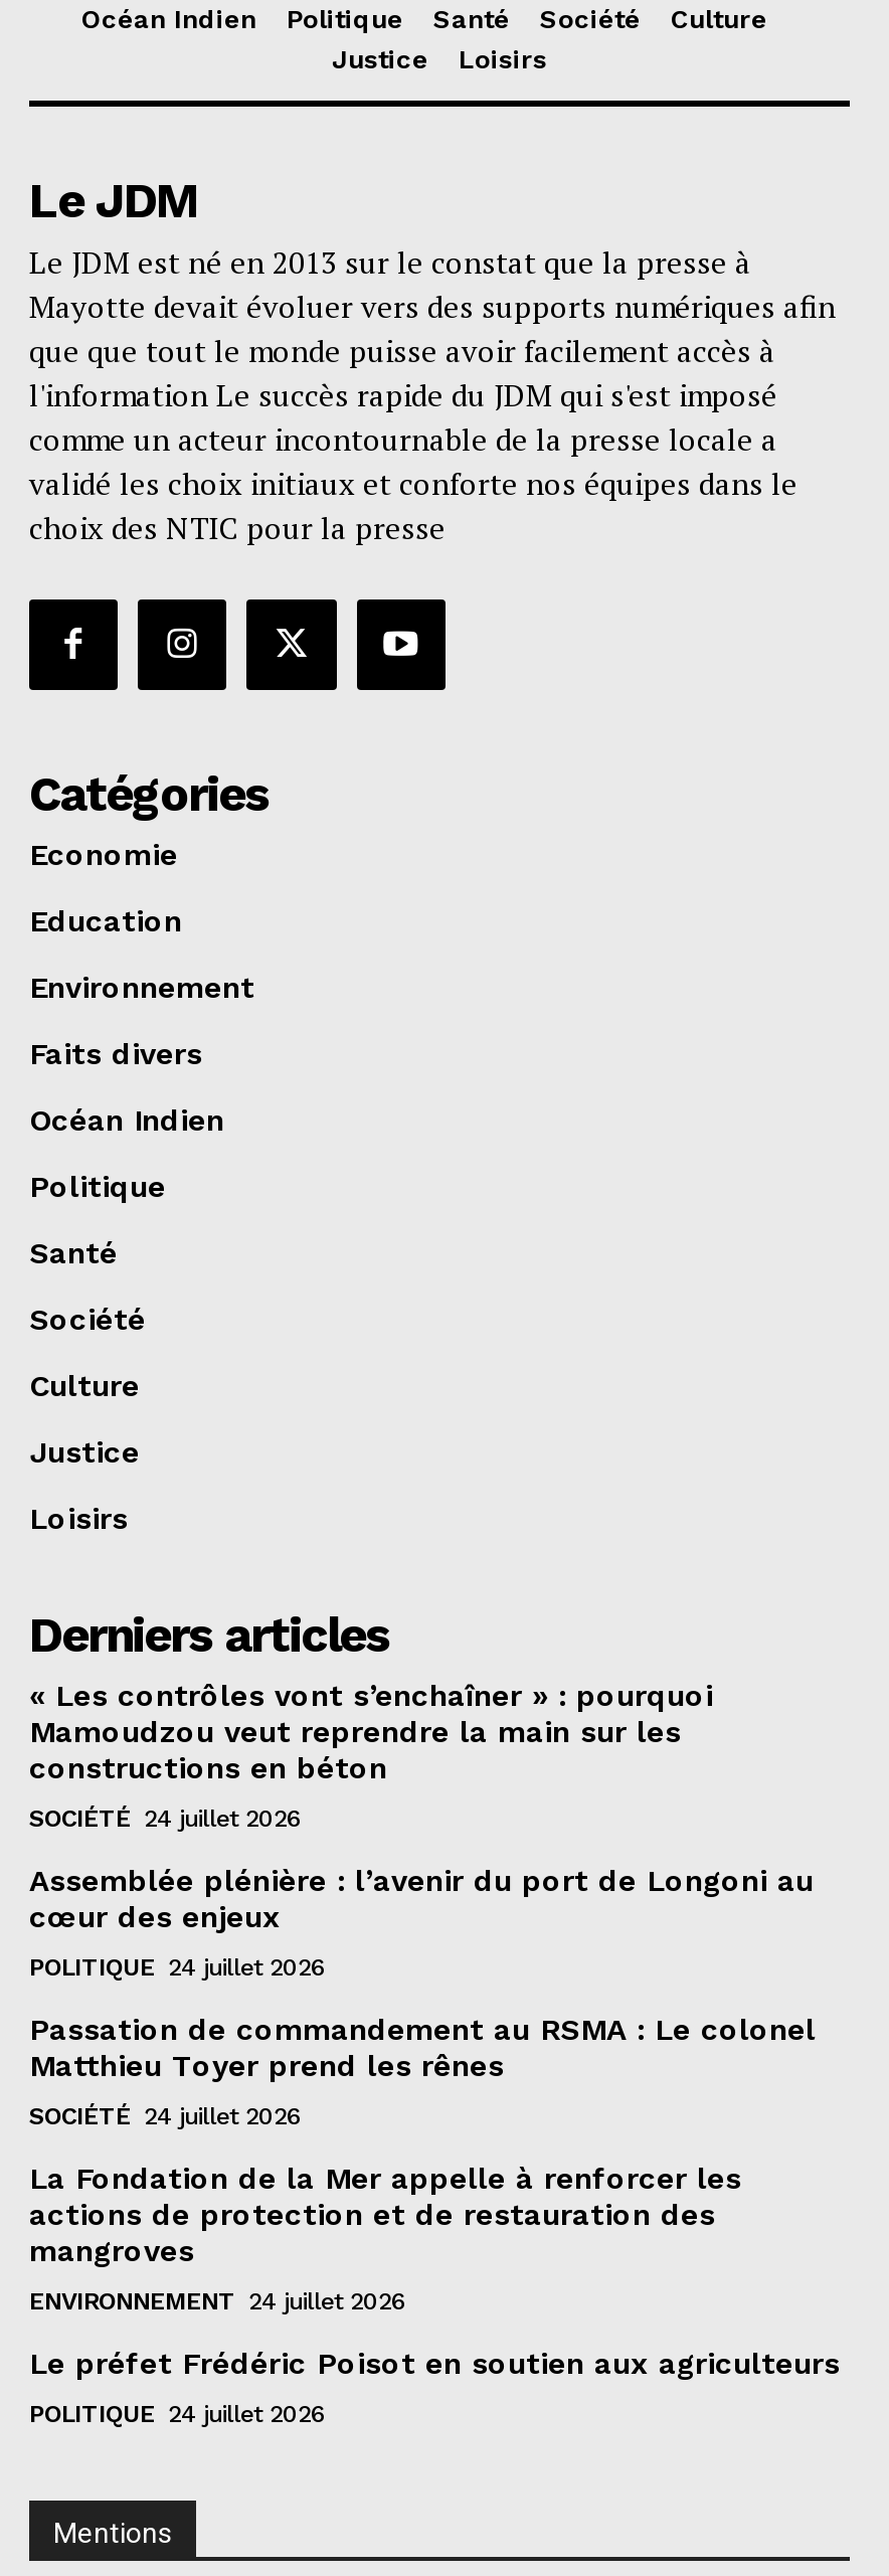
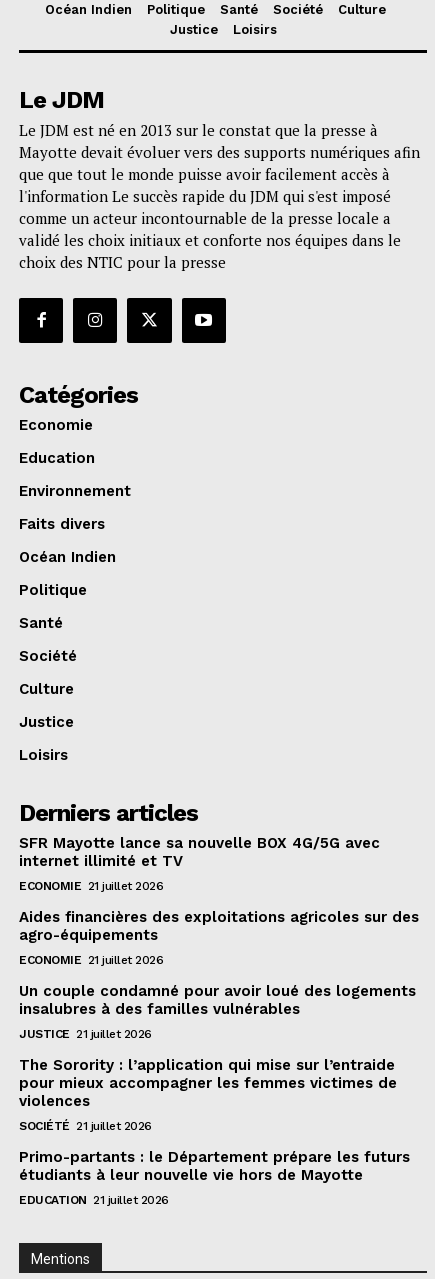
- « Les contrôles vont s’enchaîner » : pourquoi
- Mamoudzou veut reprendre la main sur les
- constructions en béton
+ SFR Mayotte lance sa nouvelle BOX 4G/5G avec
+ internet illimité et TV

- SOCIÉTÉ 24 juillet 2026
+ ECONOMIE 21 juillet 2026

- Assemblée plénière : l’avenir du port de Longoni au
- cœur des enjeux
+ Aides financières des exploitations agricoles sur des
+ agro-équipements

- POLITIQUE 24 juillet 2026
+ ECONOMIE 21 juillet 2026

- Passation de commandement au RSMA : Le colonel
- Matthieu Toyer prend les rênes
+ Un couple condamné pour avoir loué des logements
+ insalubres à des familles vulnérables

- SOCIÉTÉ 24 juillet 2026
+ JUSTICE 21 juillet 2026

- La Fondation de la Mer appelle à renforcer les
- actions de protection et de restauration des
- mangroves
+ The Sorority : l’application qui mise sur l’entraide
+ pour mieux accompagner les femmes victimes de
+ violences

- ENVIRONNEMENT 24 juillet 2026
+ SOCIÉTÉ 21 juillet 2026

- Le préfet Frédéric Poisot en soutien aux agriculteurs
+ Primo-partants : le Département prépare les futurs
+ étudiants à leur nouvelle vie hors de Mayotte

- POLITIQUE 24 juillet 2026
+ EDUCATION 21 juillet 2026
